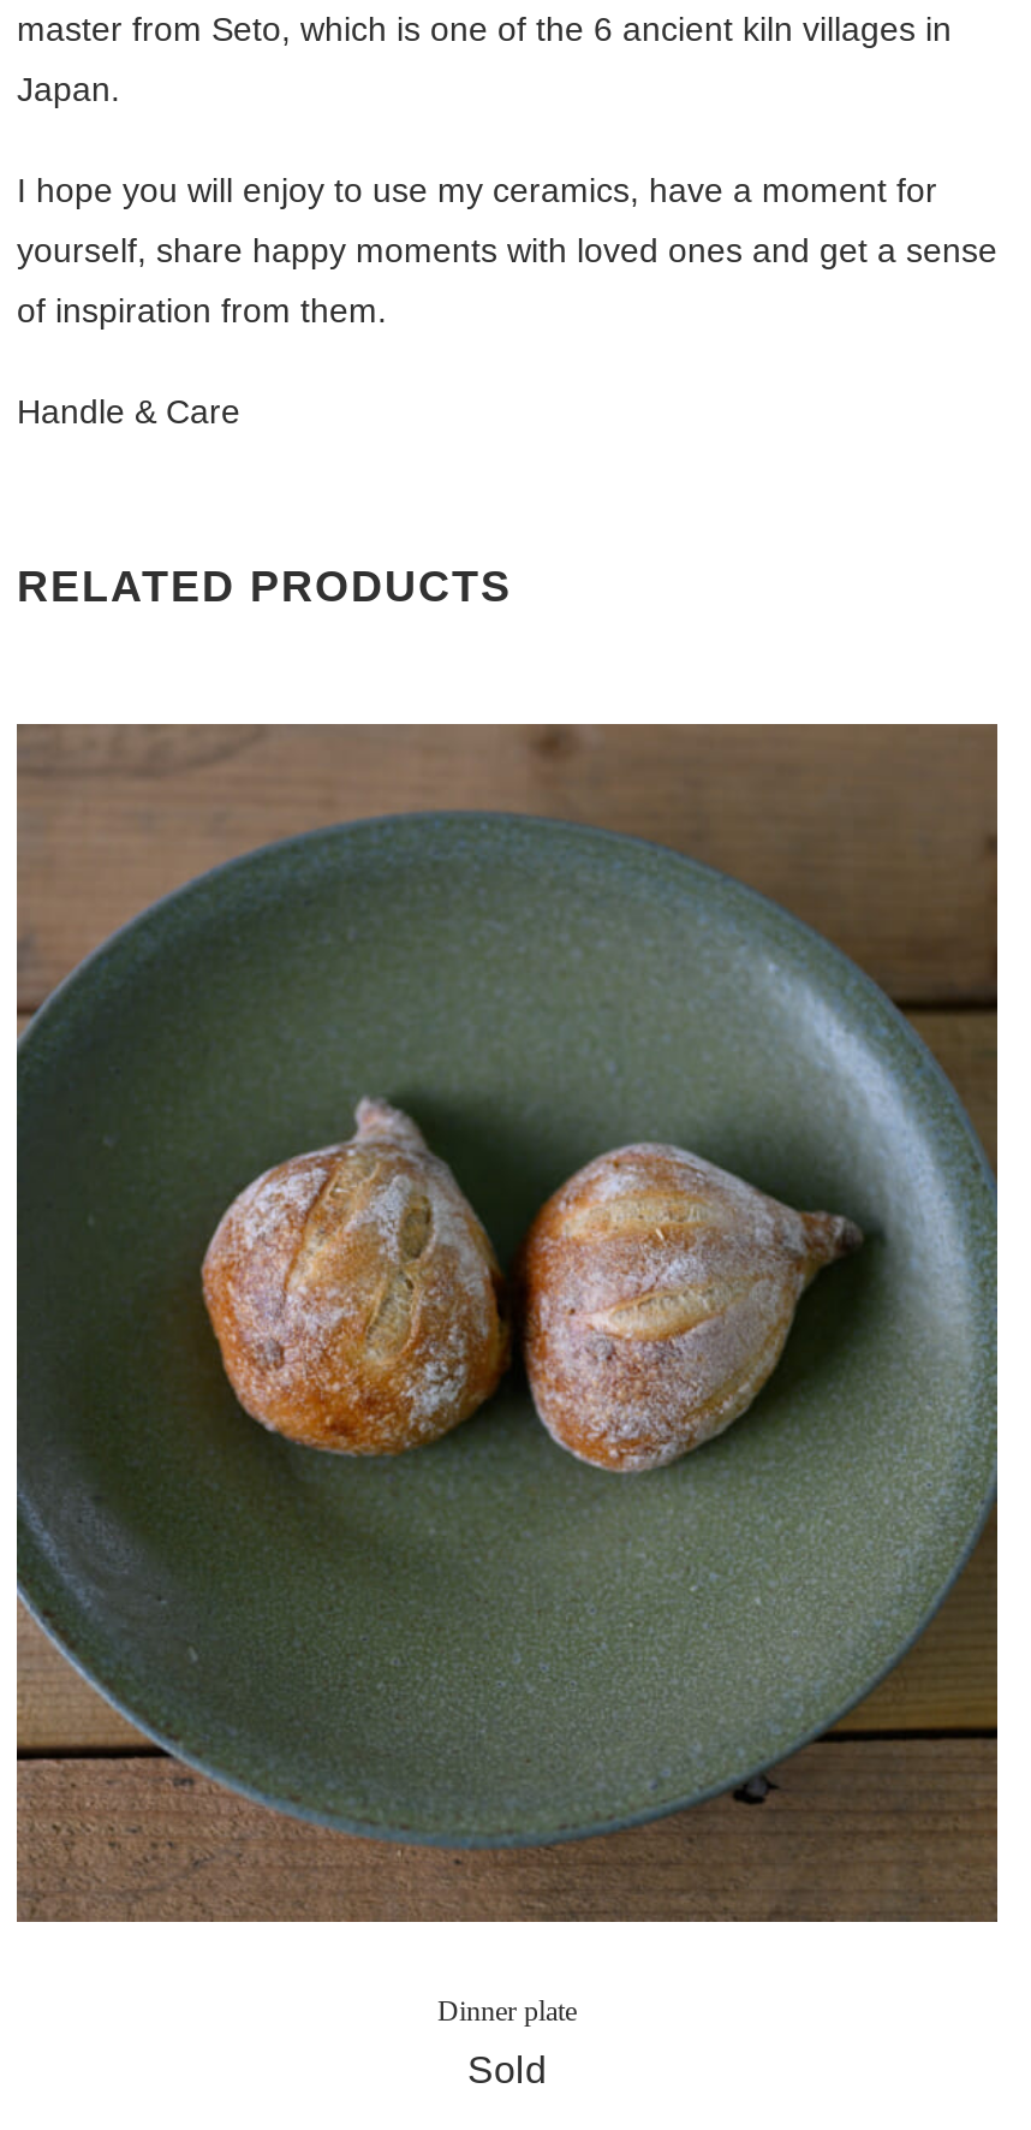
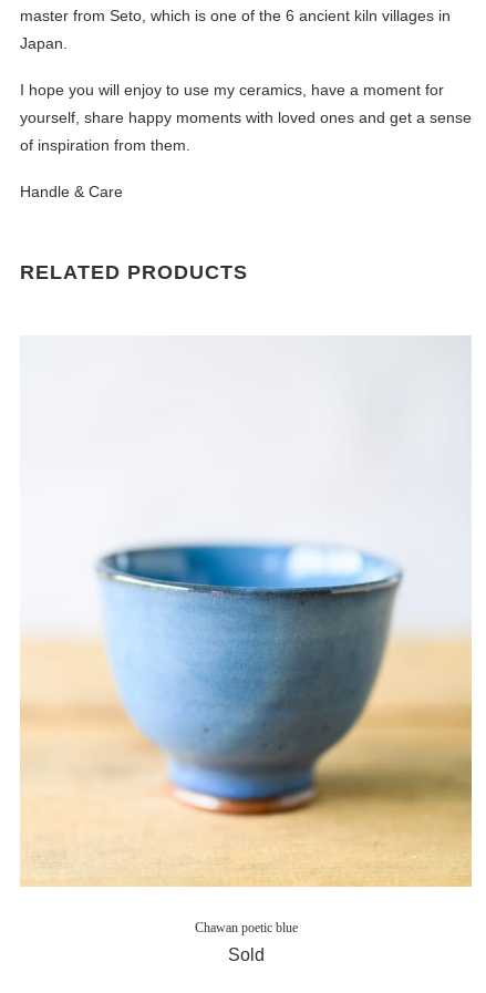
- [image]
- Dinner plate
+ [image]
+ Chawan poetic blue
